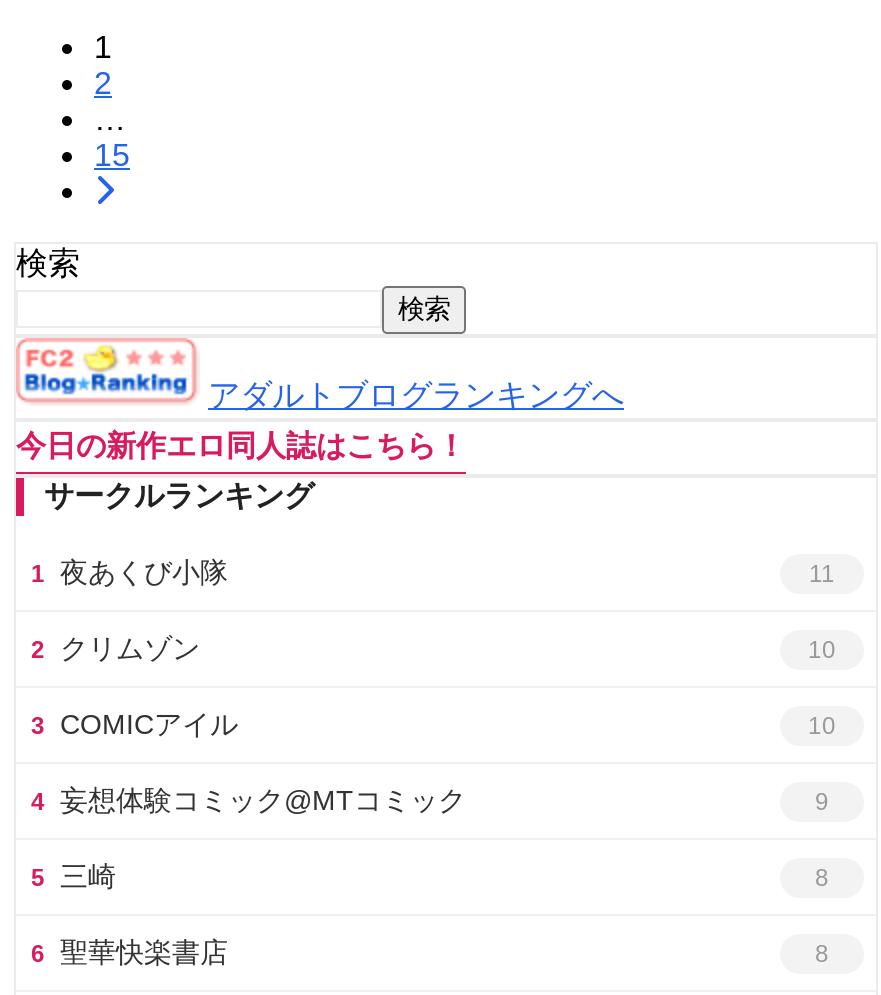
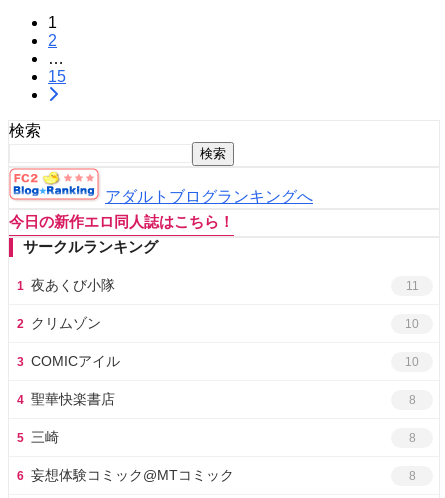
- 4 妄想体験コミック@MTコミック
- 9
+ 4 聖華快楽書店
+ 8

- 6 聖華快楽書店
+ 6 妄想体験コミック@MTコミック
